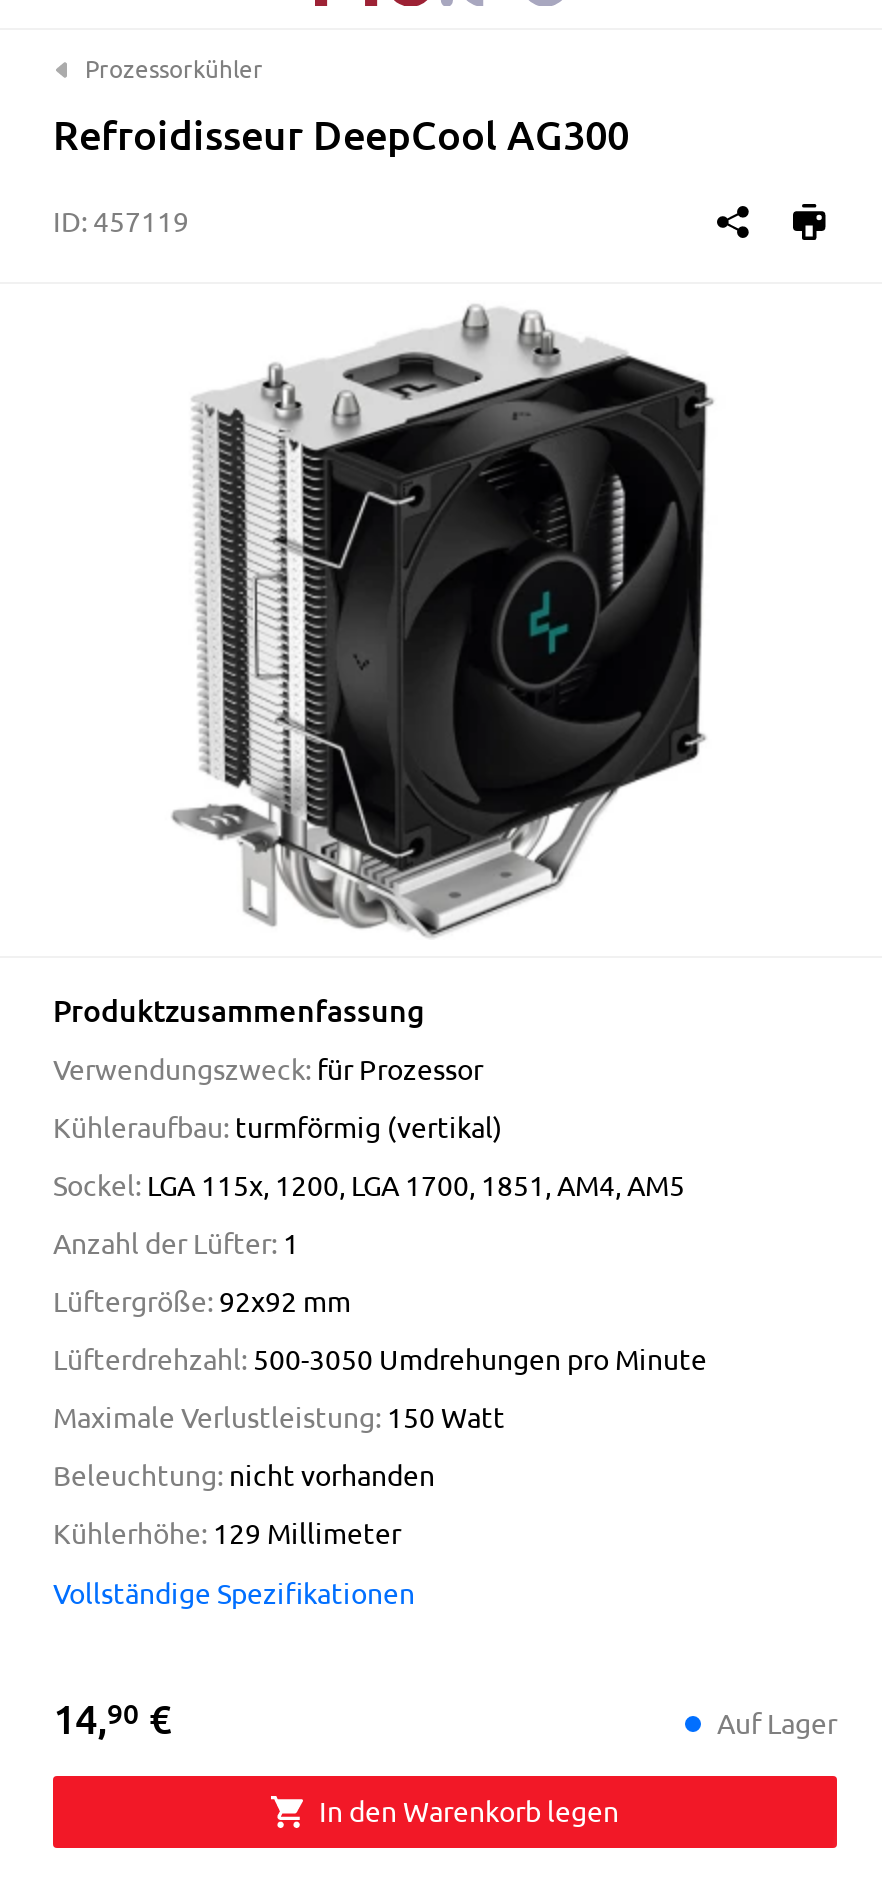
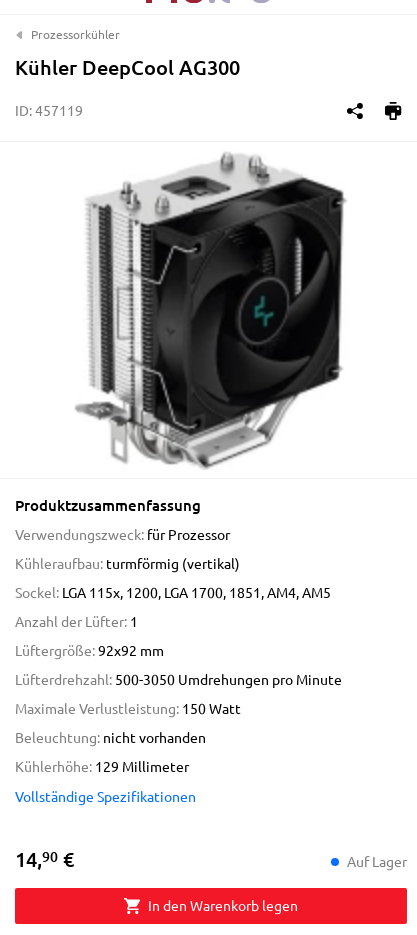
- Refroidisseur DeepCool AG300
+ Kühler DeepCool AG300
